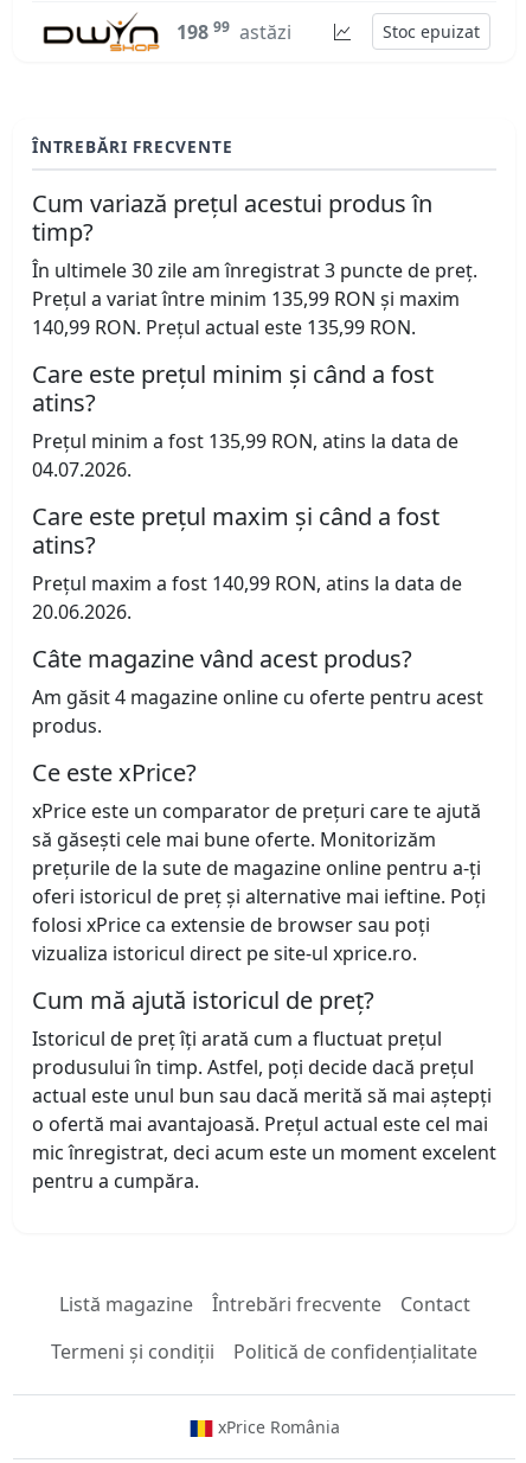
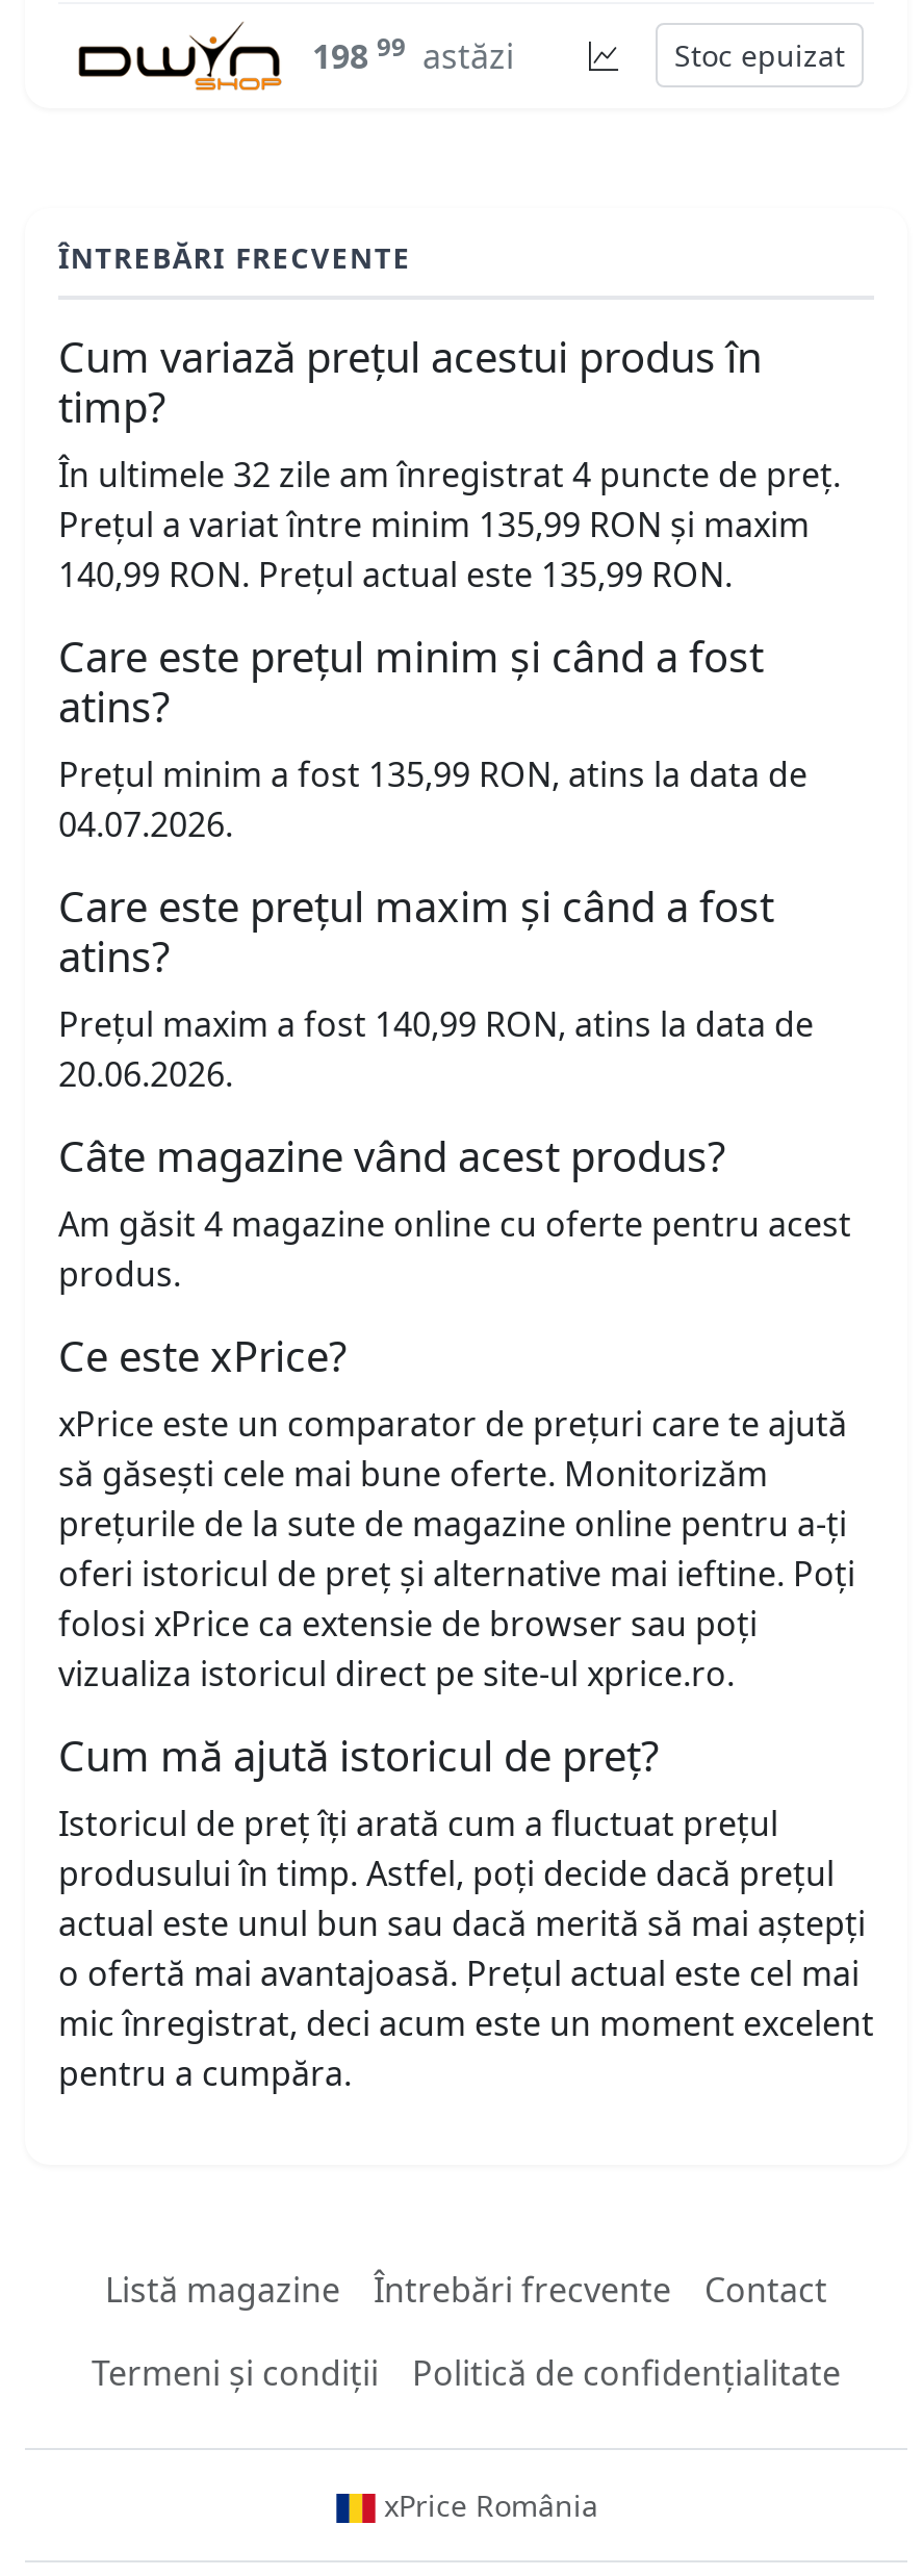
- În ultimele 30 zile am înregistrat 3 puncte de preț.
+ În ultimele 32 zile am înregistrat 4 puncte de preț.
